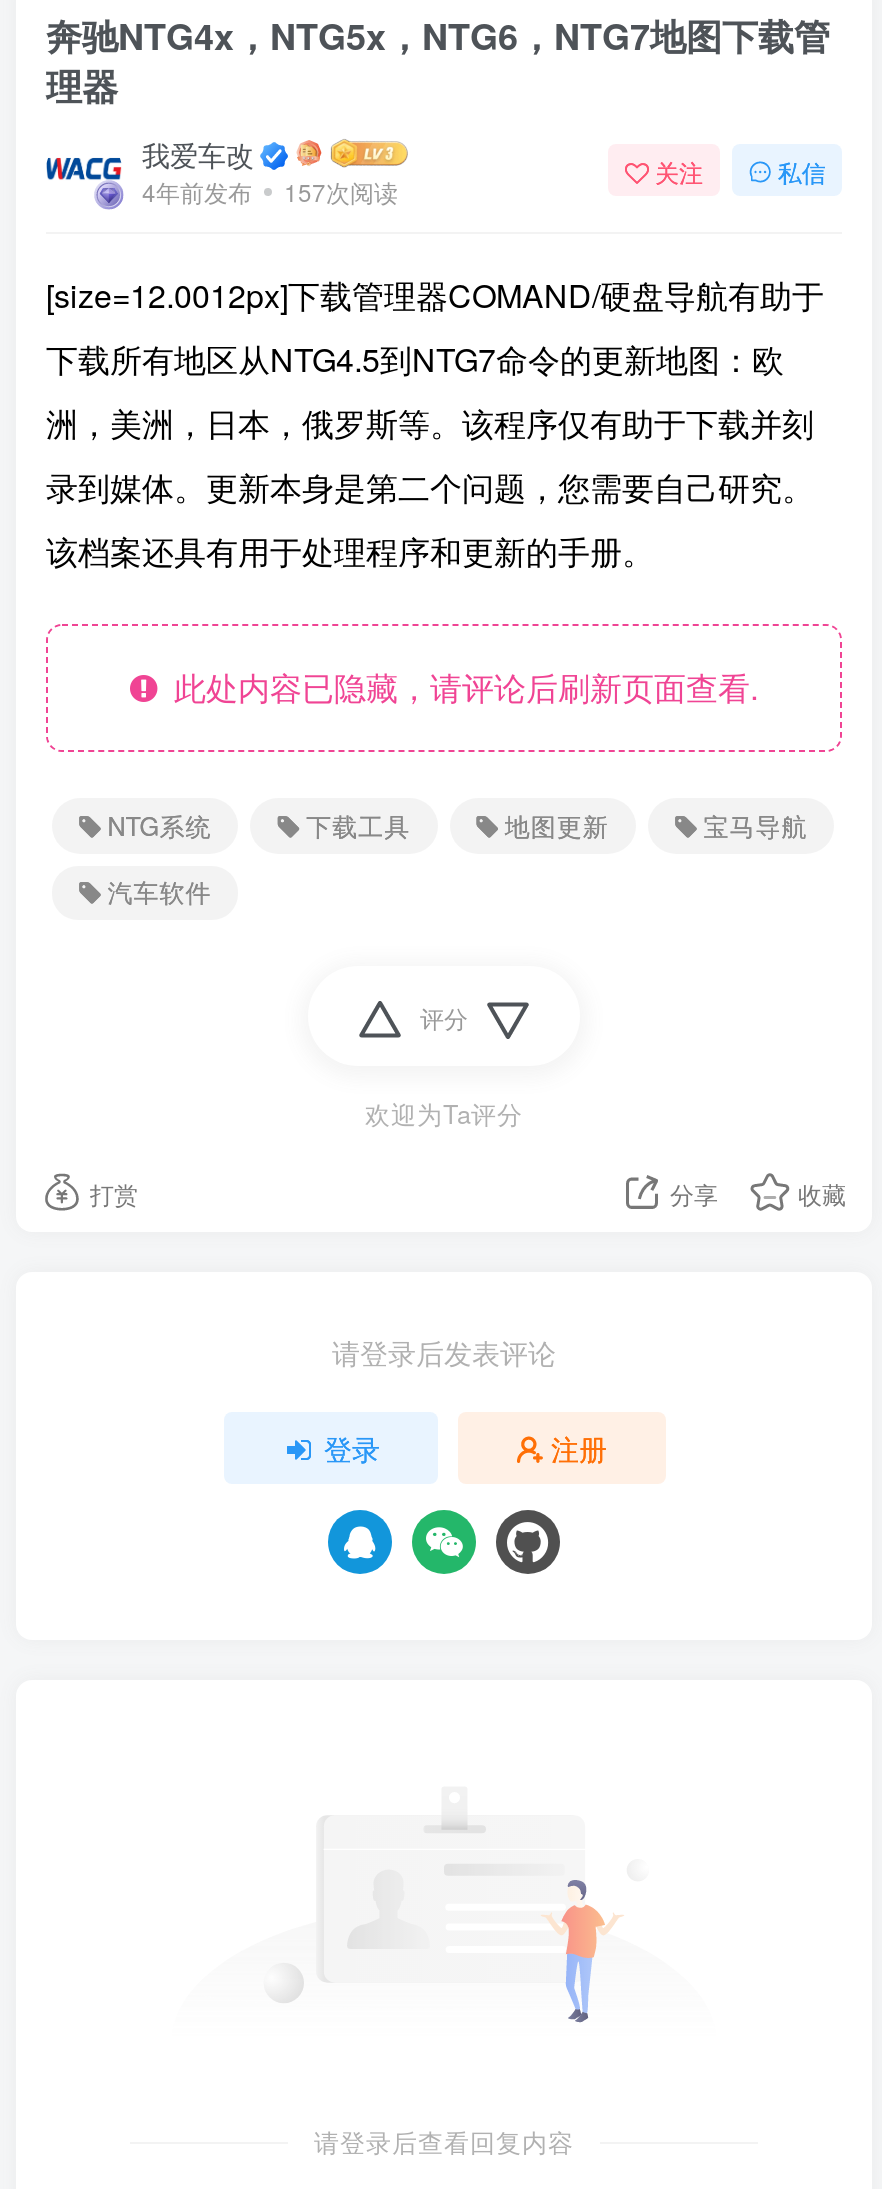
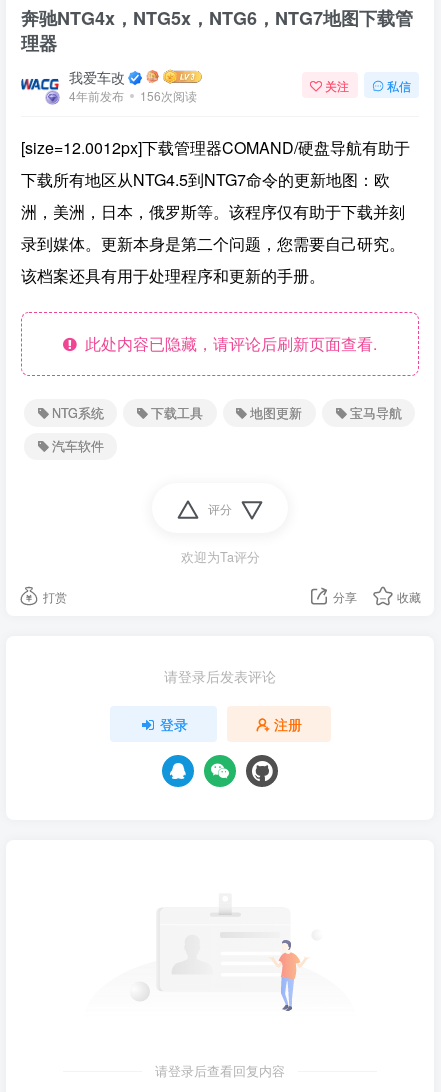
- 4年前发布 157次阅读
+ 4年前发布 156次阅读
